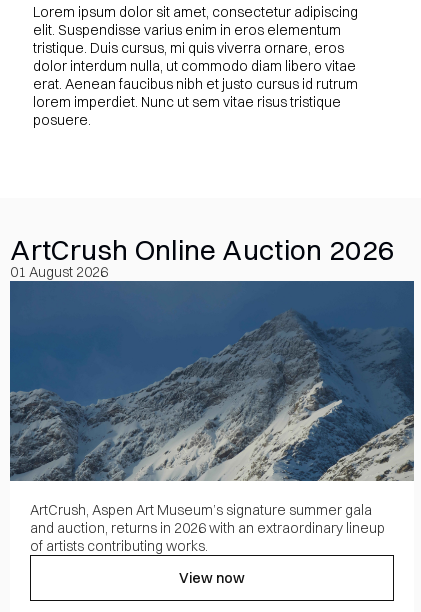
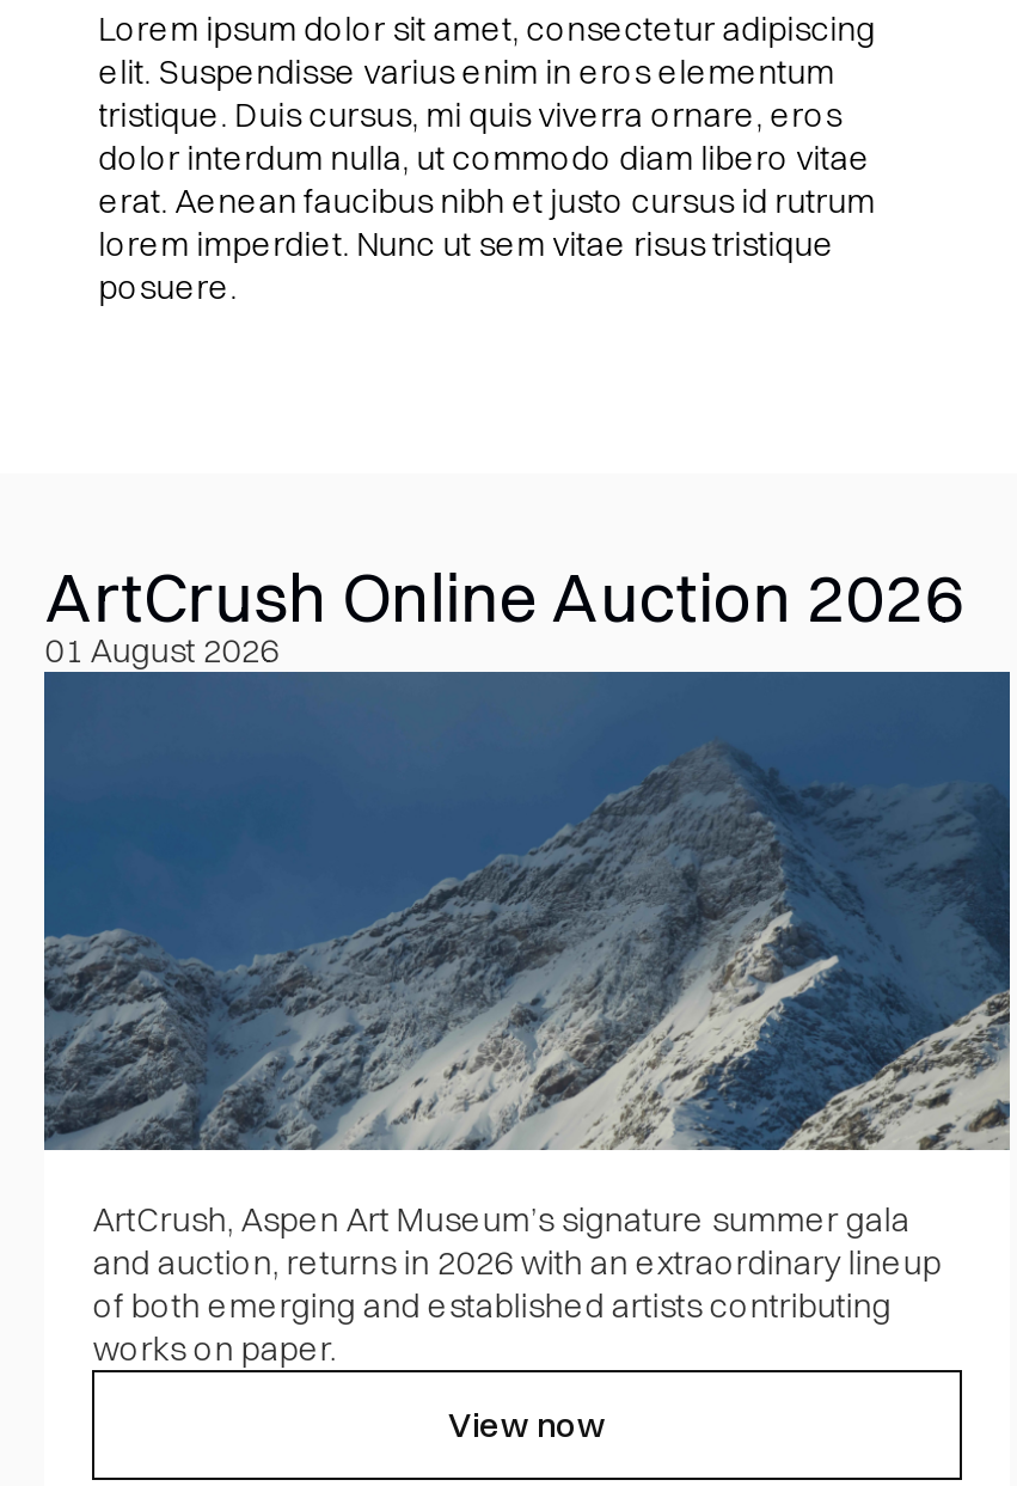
- of artists contributing works.
+ of both emerging and established artists contributing
+ works on paper.
